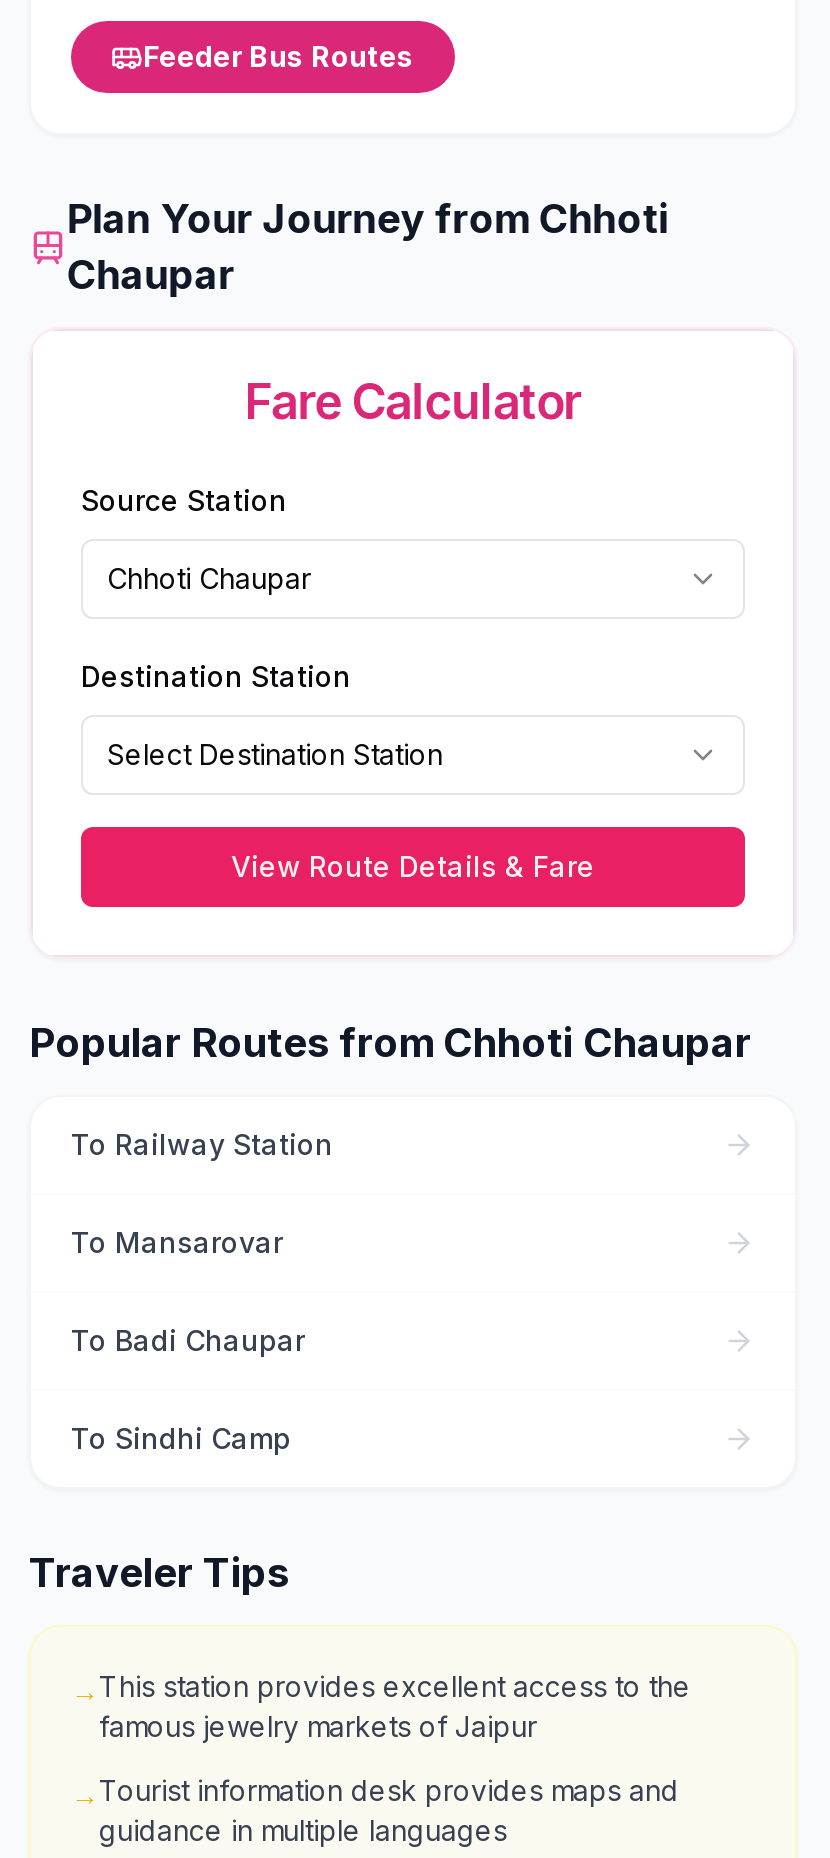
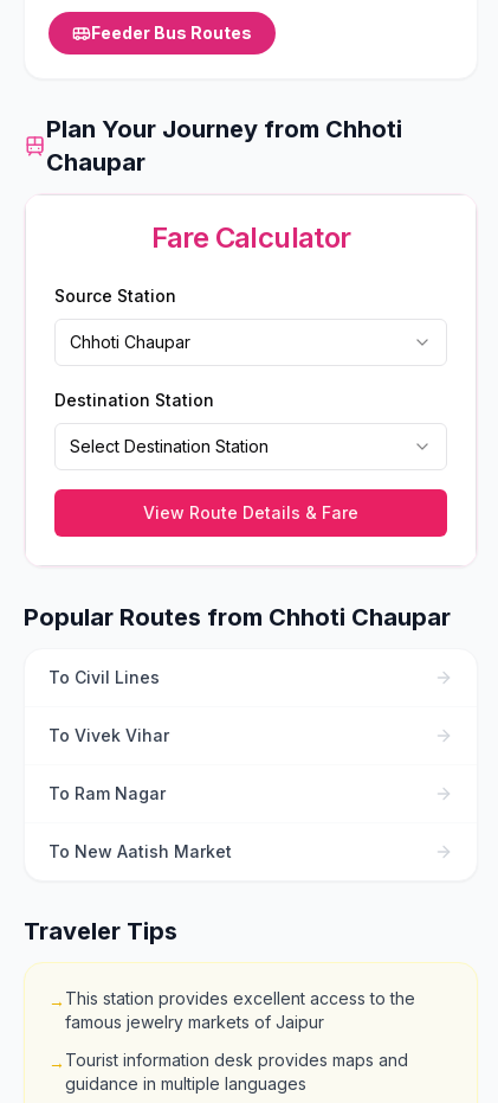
- To Railway Station
+ To Civil Lines

- To Mansarovar
+ To Vivek Vihar

- To Badi Chaupar
+ To Ram Nagar

- To Sindhi Camp
+ To New Aatish Market
